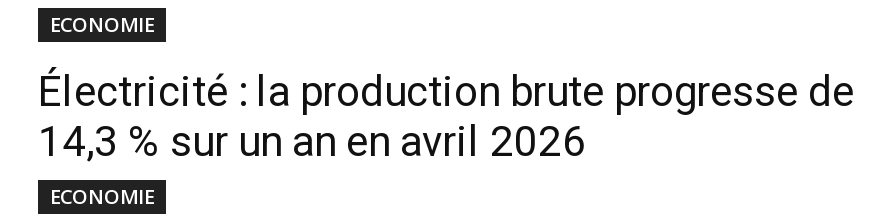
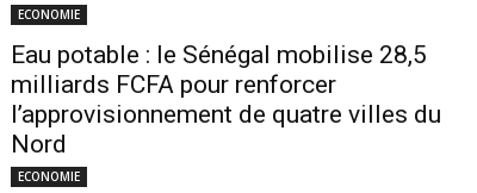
- Électricité : la production brute progresse de
- 14,3 % sur un an en avril 2026
+ Eau potable : le Sénégal mobilise 28,5
+ milliards FCFA pour renforcer
+ l’approvisionnement de quatre villes du
+ Nord
